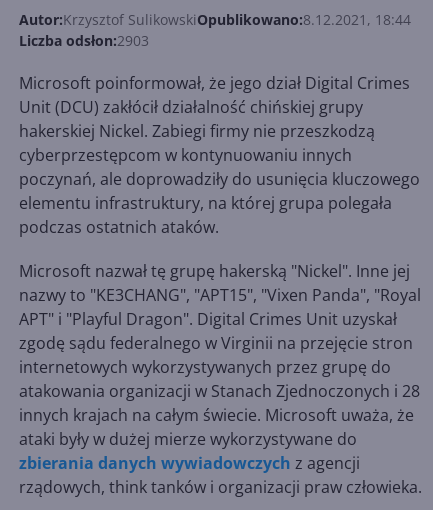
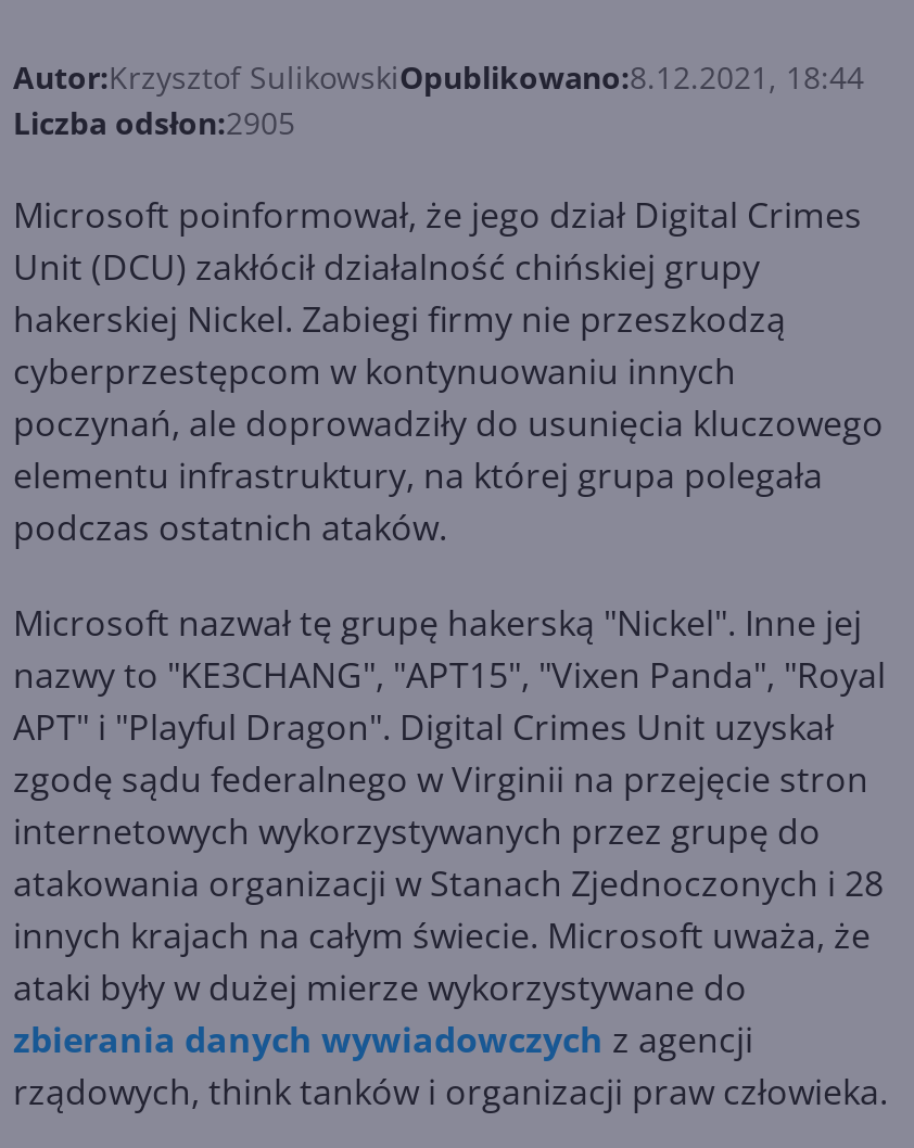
- Liczba odsłon:2903
+ Liczba odsłon:2905
